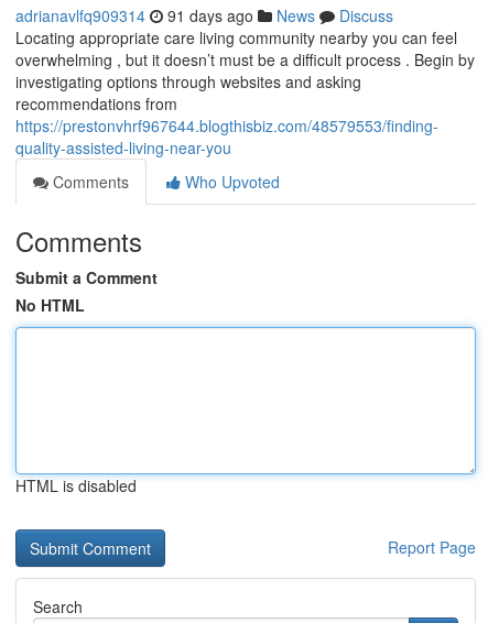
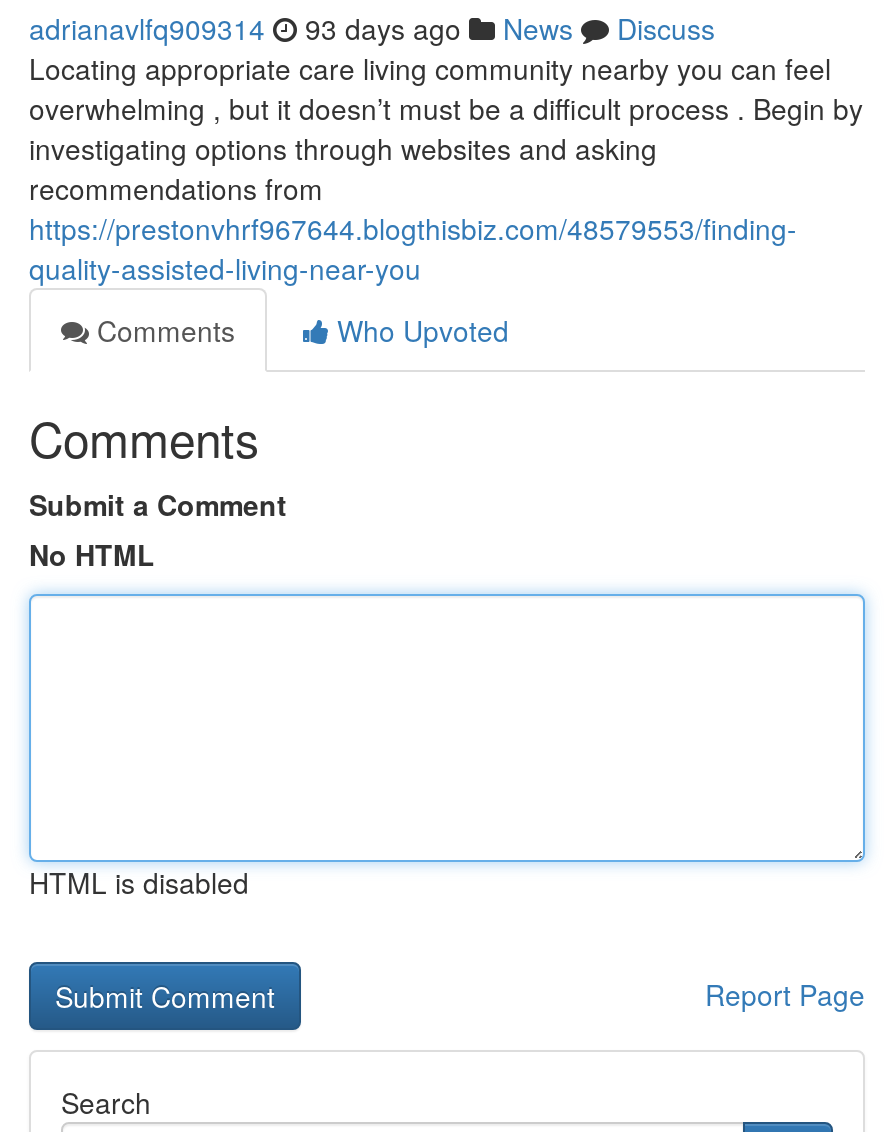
- adrianavlfq909314 91 days ago News Discuss
+ adrianavlfq909314 93 days ago News Discuss
